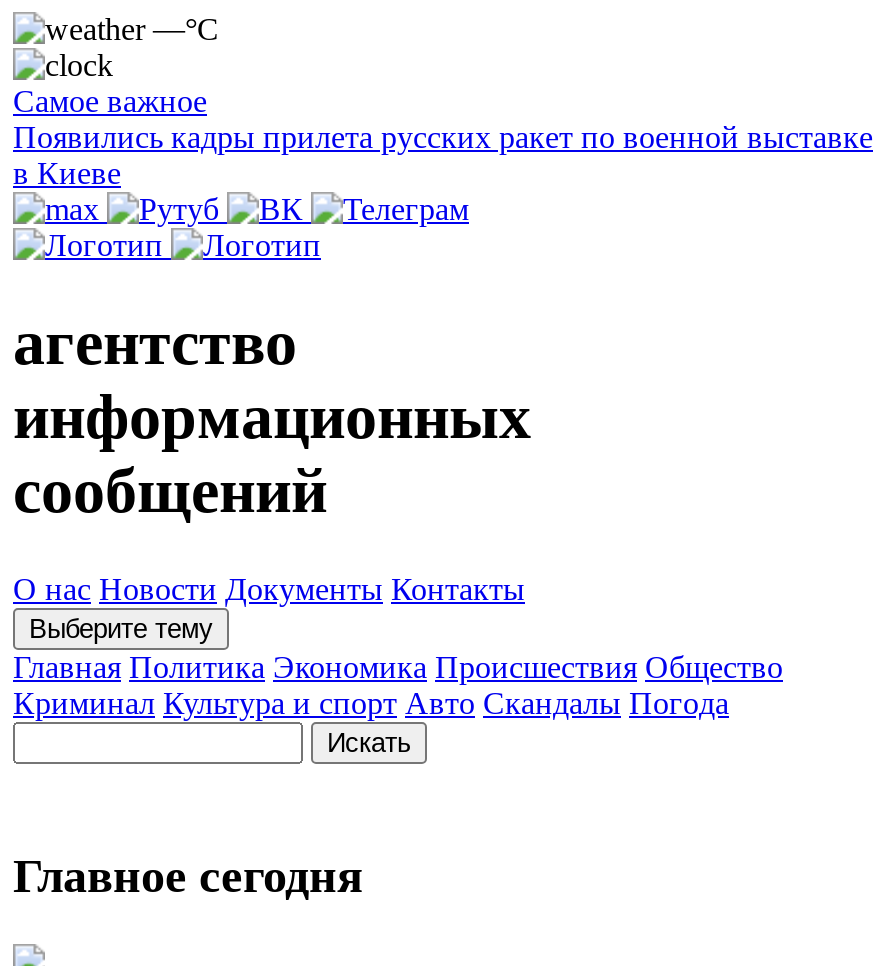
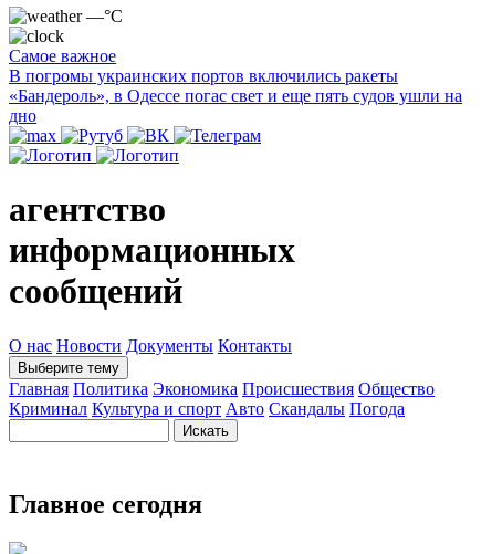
- Появились кадры прилета русских ракет по военной выставке
- в Киеве
+ В погромы украинских портов включились ракеты
+ «Бандероль», в Одессе погас свет и еще пять судов ушли на
+ дно
